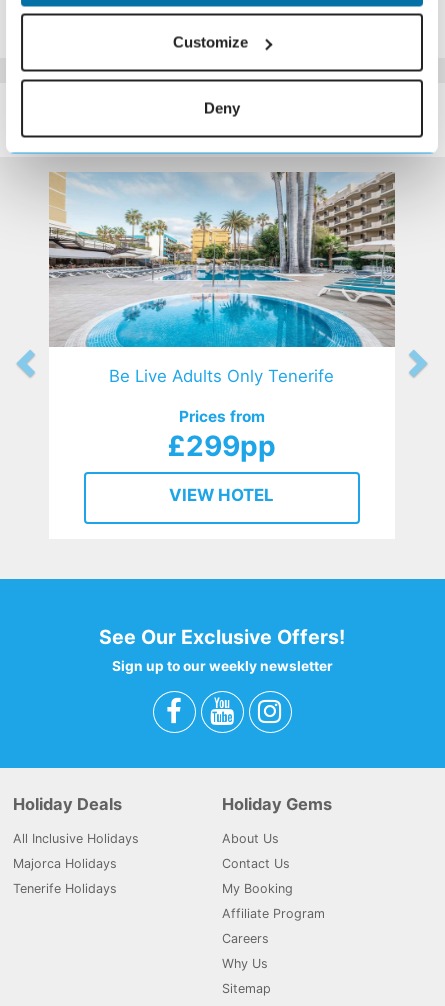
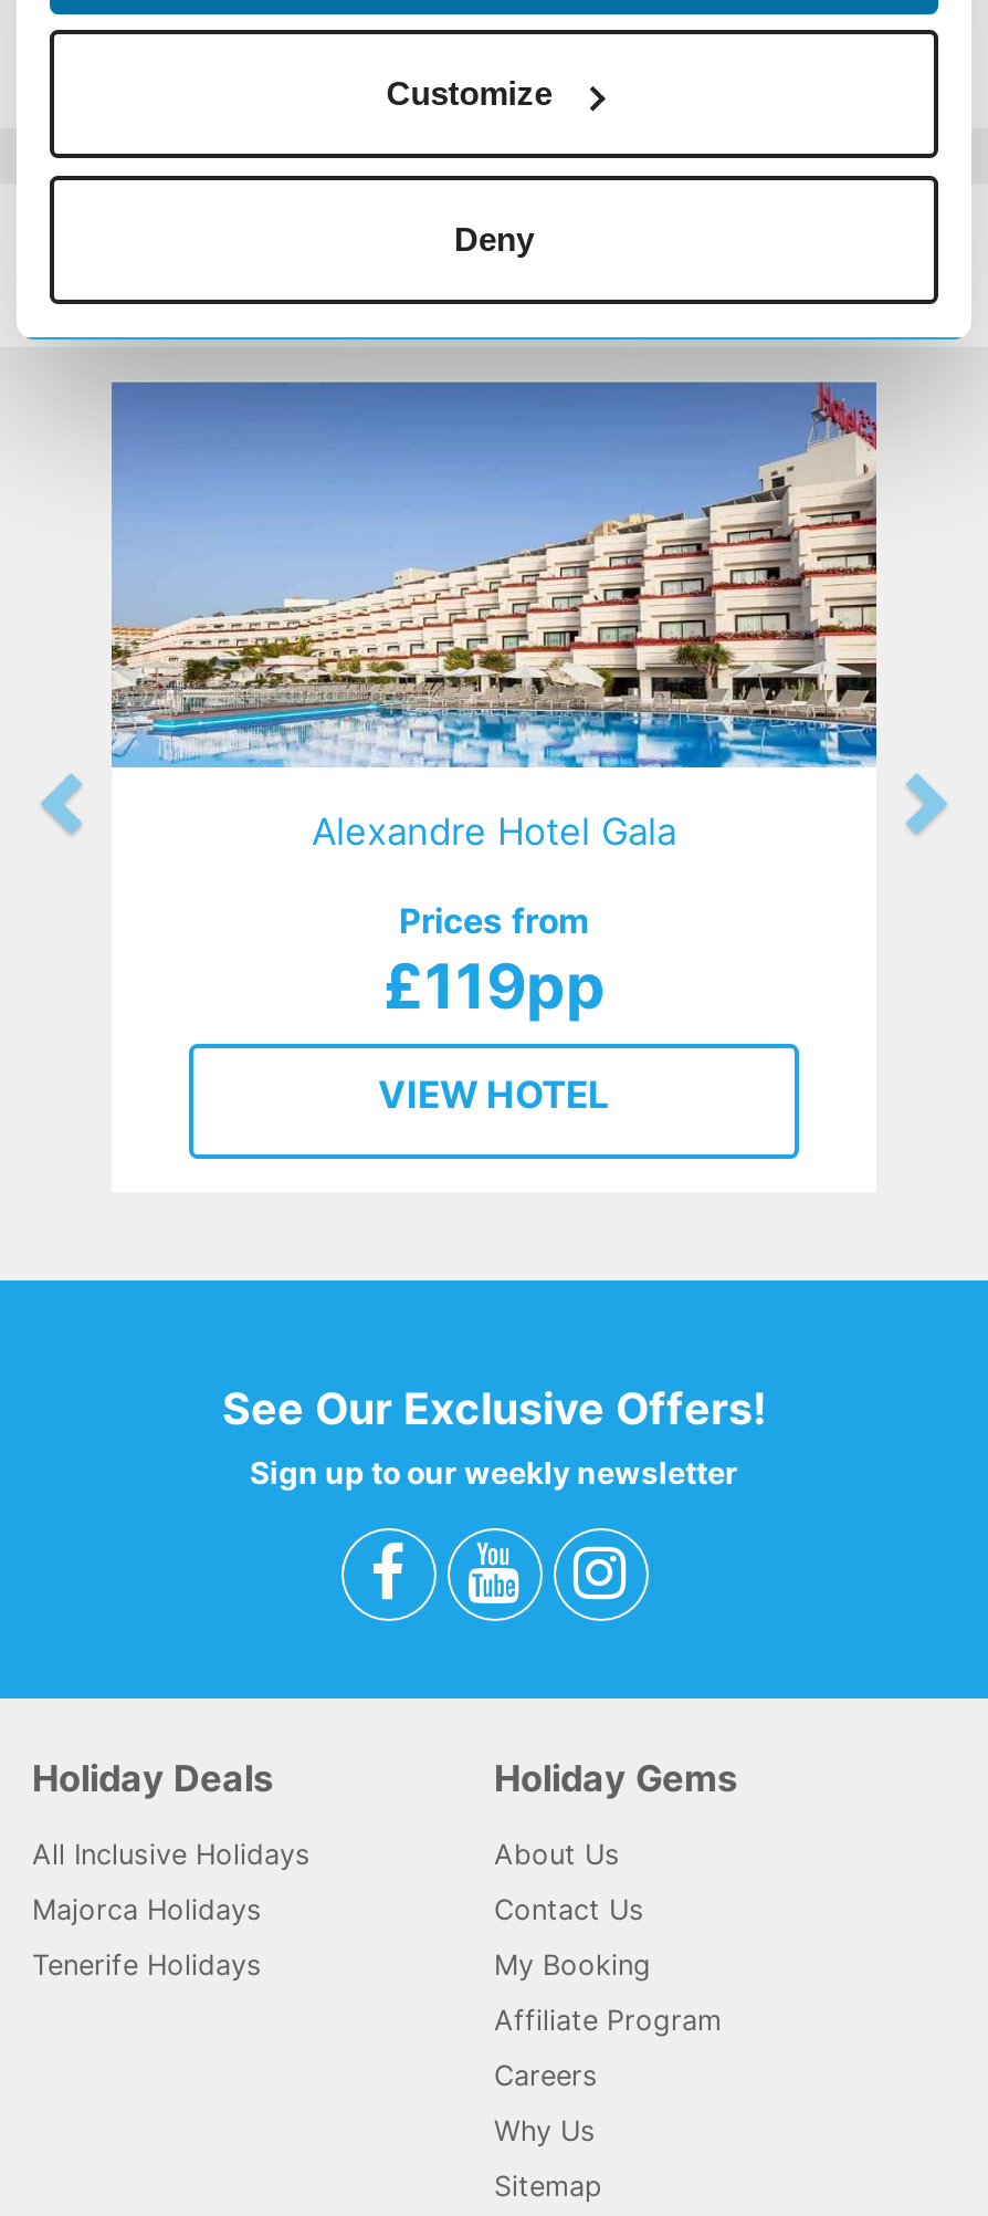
- [image]
- Be Live Adults Only Tenerife
+ [image]
+ Alexandre Hotel Gala

- £299pp
+ £119pp
